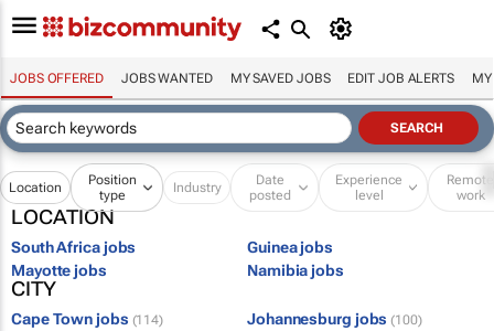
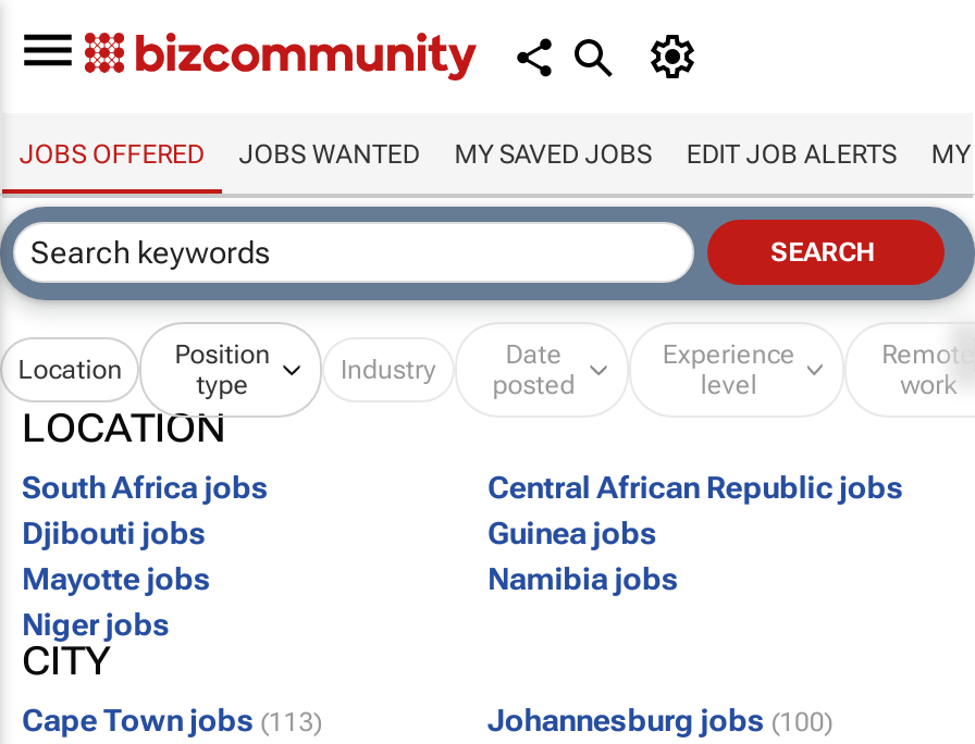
+ Central African Republic jobs
+ Djibouti jobs

+ Niger jobs

- Cape Town jobs (114)
+ Cape Town jobs (113)
